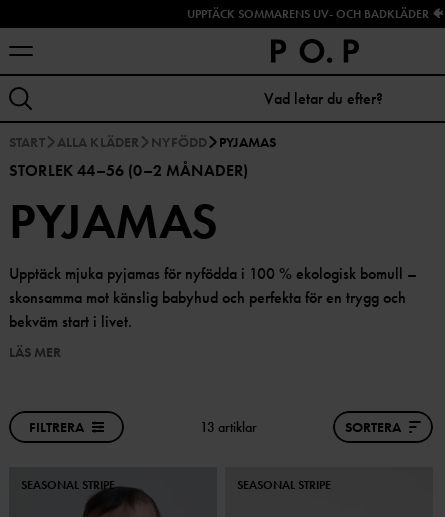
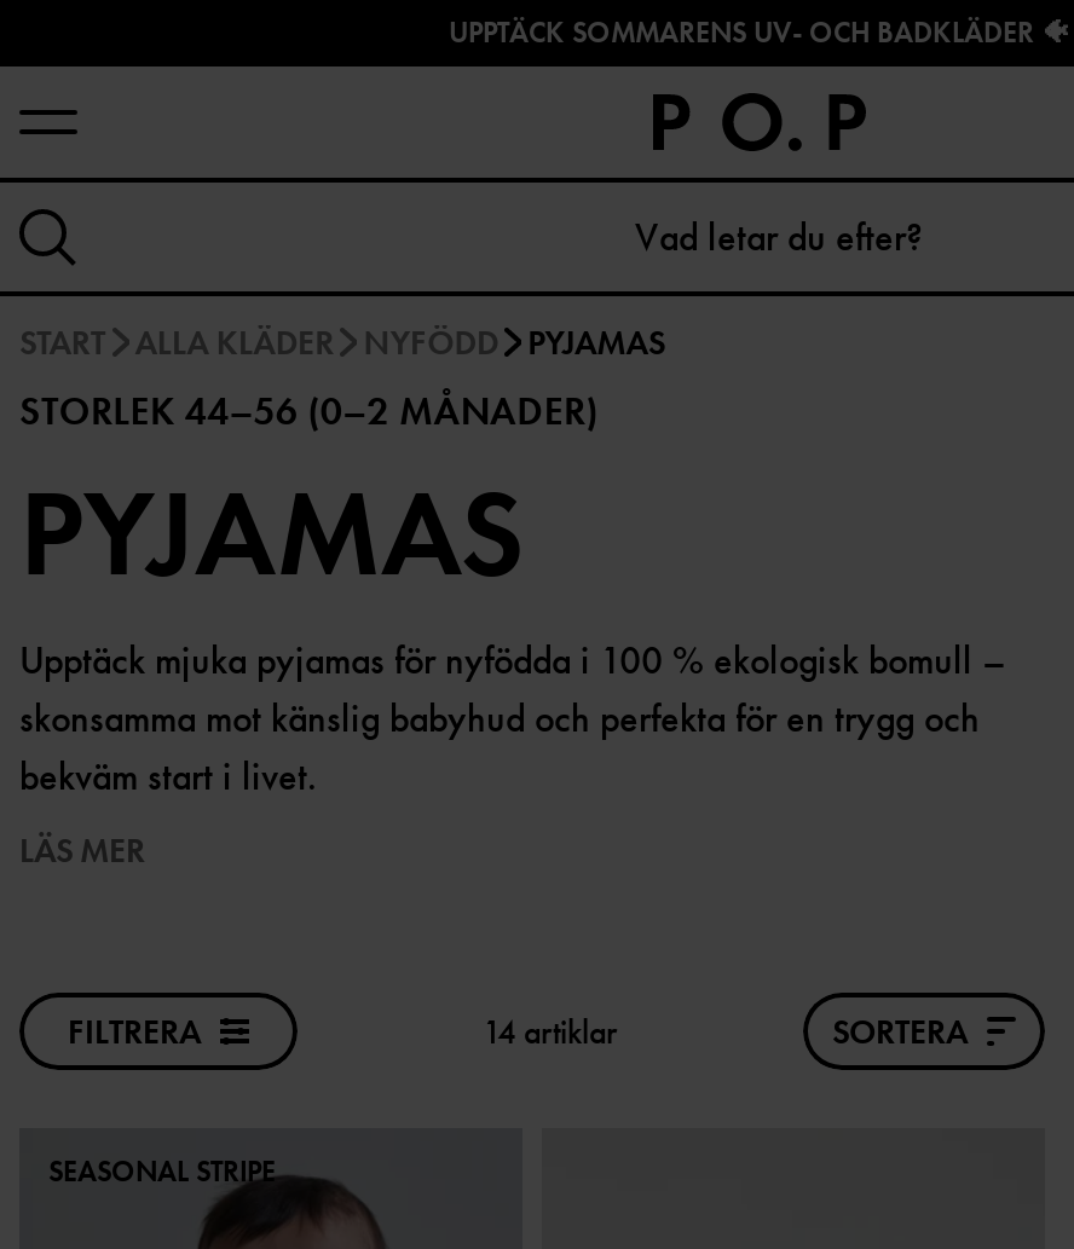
- 13 artiklar
+ 14 artiklar

- SEASONAL STRIPE
